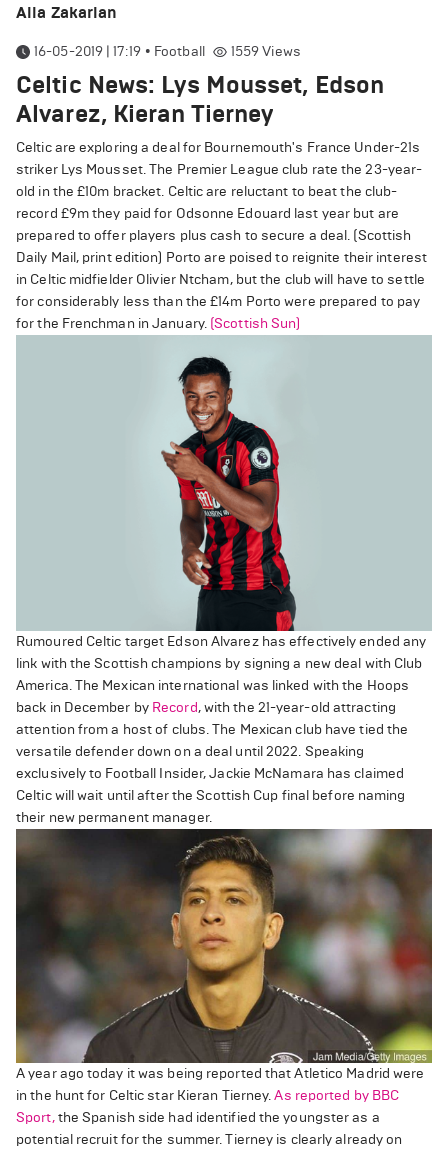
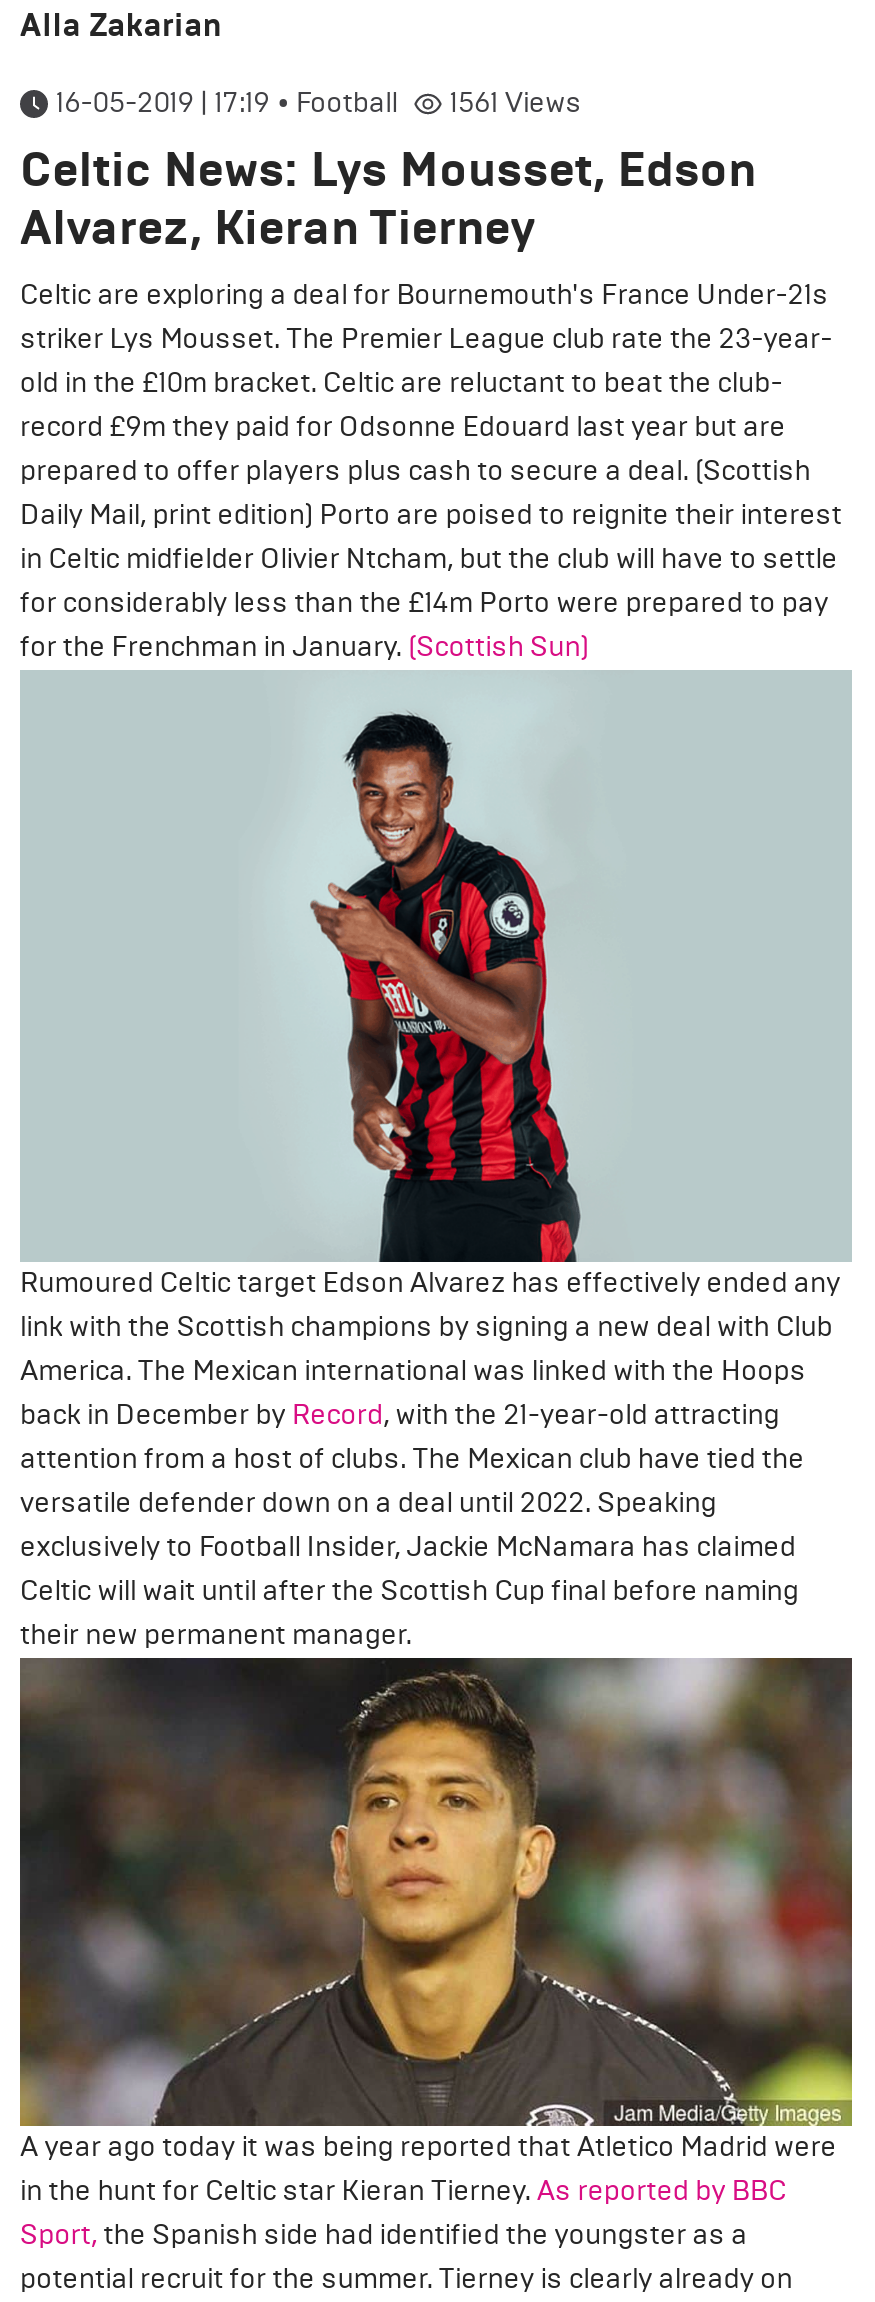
- 1559 Views
+ 1561 Views
